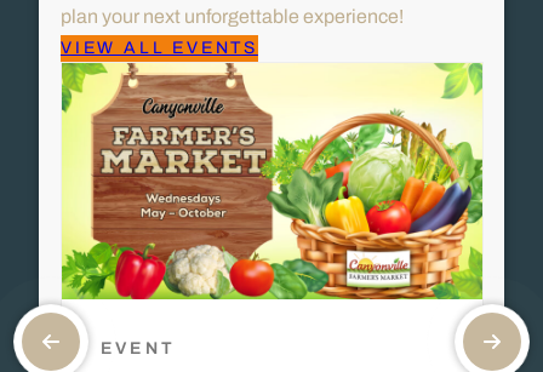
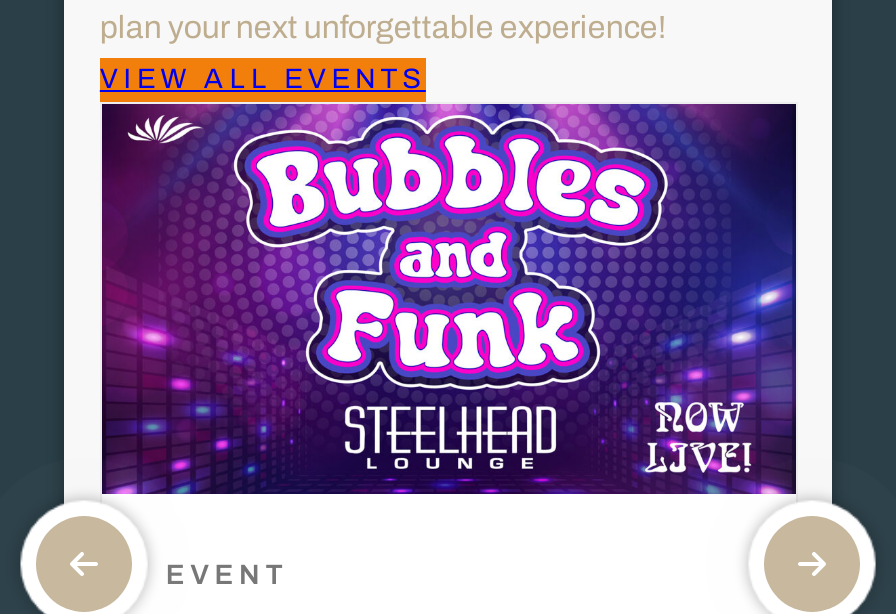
- [image]
+ [image]
